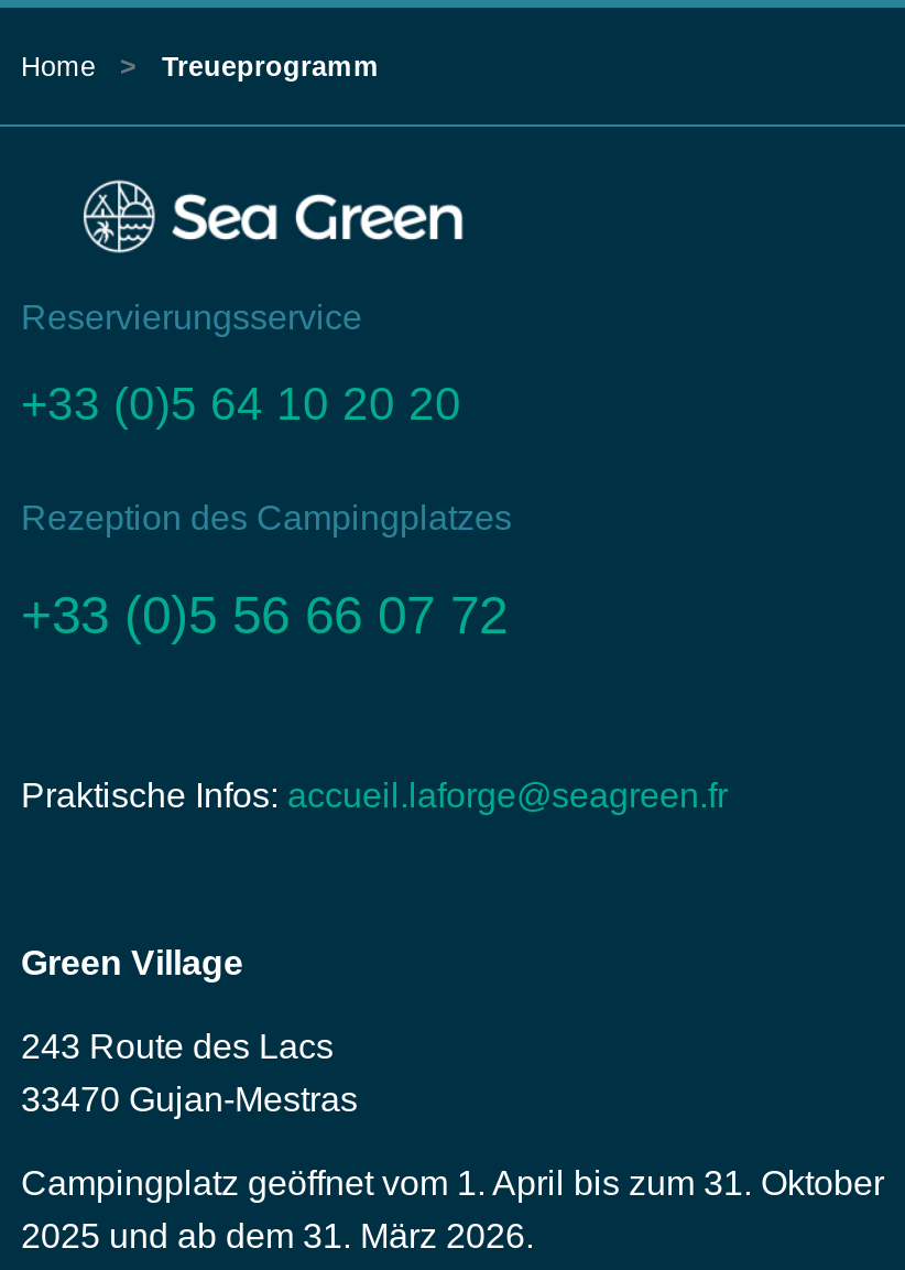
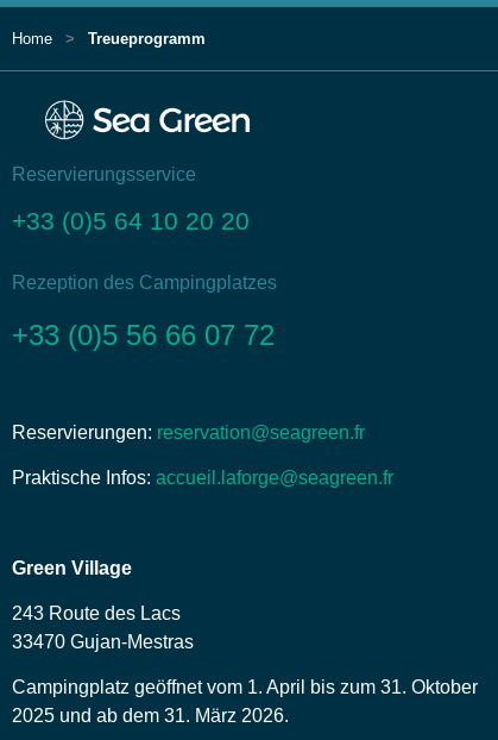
+ Reservierungen: reservation@seagreen.fr
